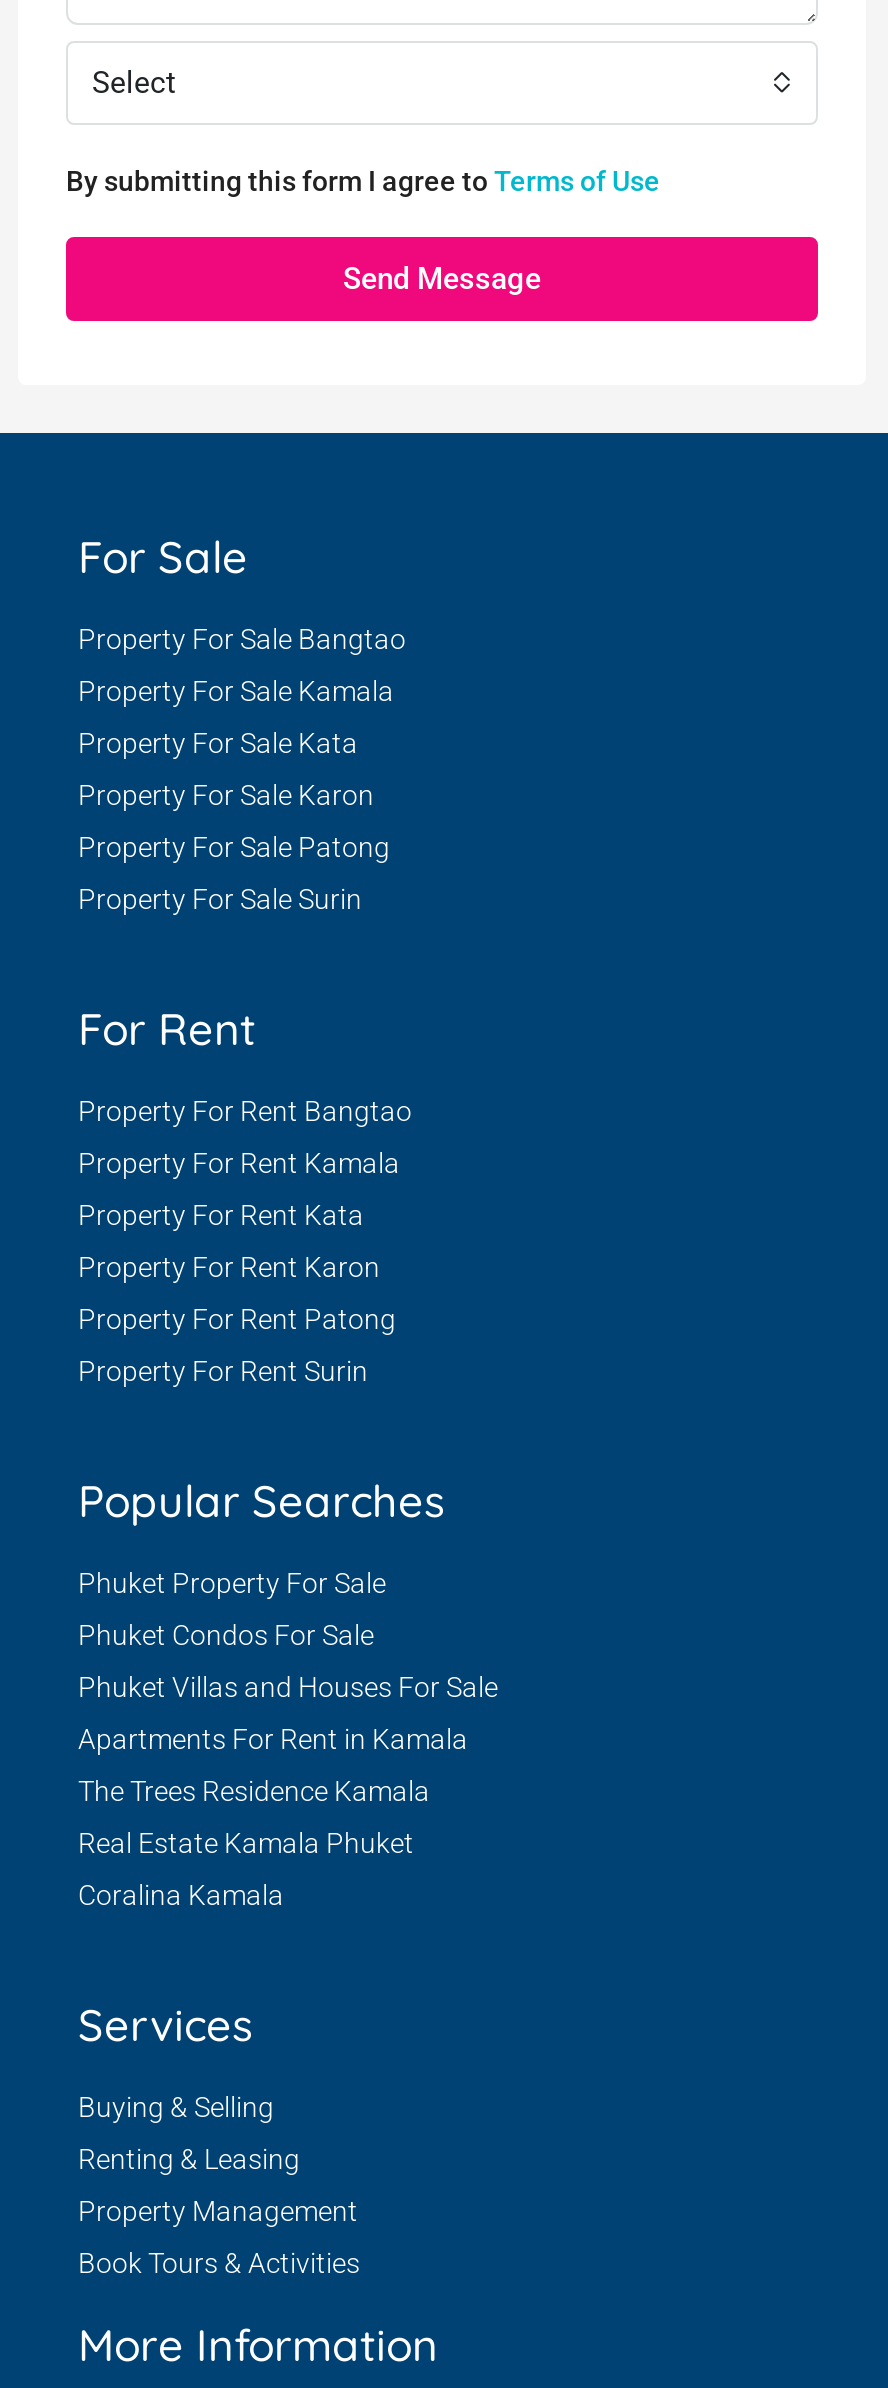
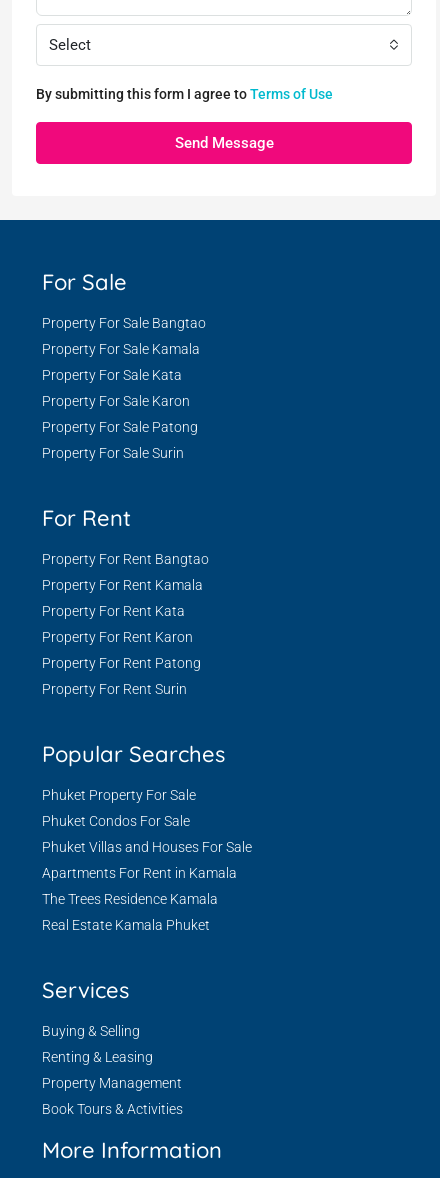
- Coralina Kamala
